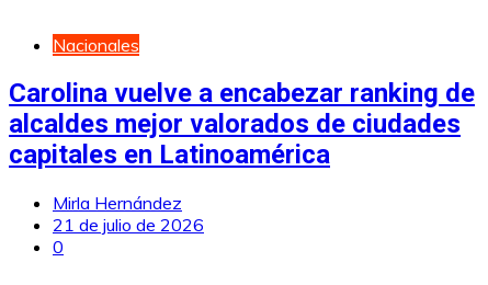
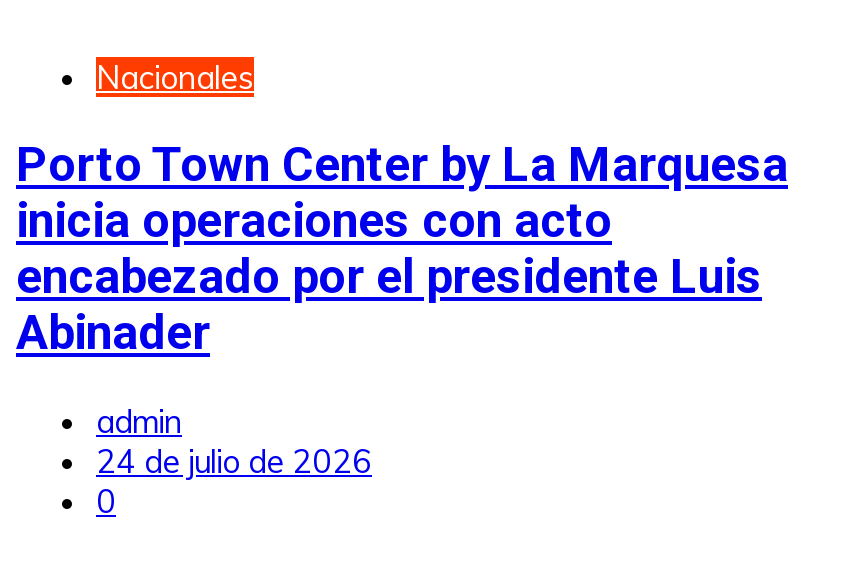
- Carolina vuelve a encabezar ranking de
- alcaldes mejor valorados de ciudades
- capitales en Latinoamérica
+ Porto Town Center by La Marquesa
+ inicia operaciones con acto
+ encabezado por el presidente Luis
+ Abinader

- Mirla Hernández
- 21 de julio de 2026
+ admin
+ 24 de julio de 2026
